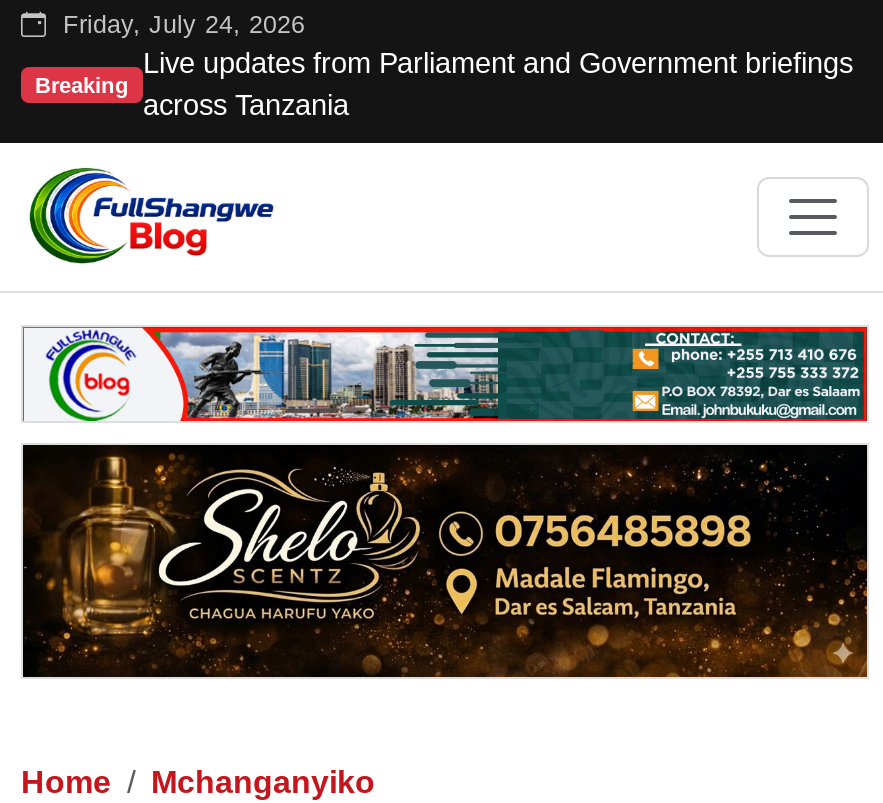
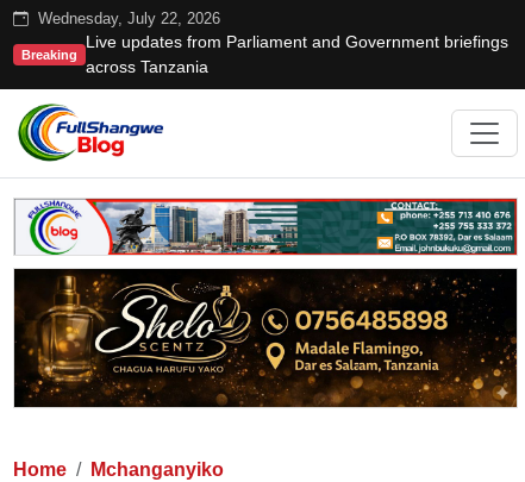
- Friday, July 24, 2026
+ Wednesday, July 22, 2026
